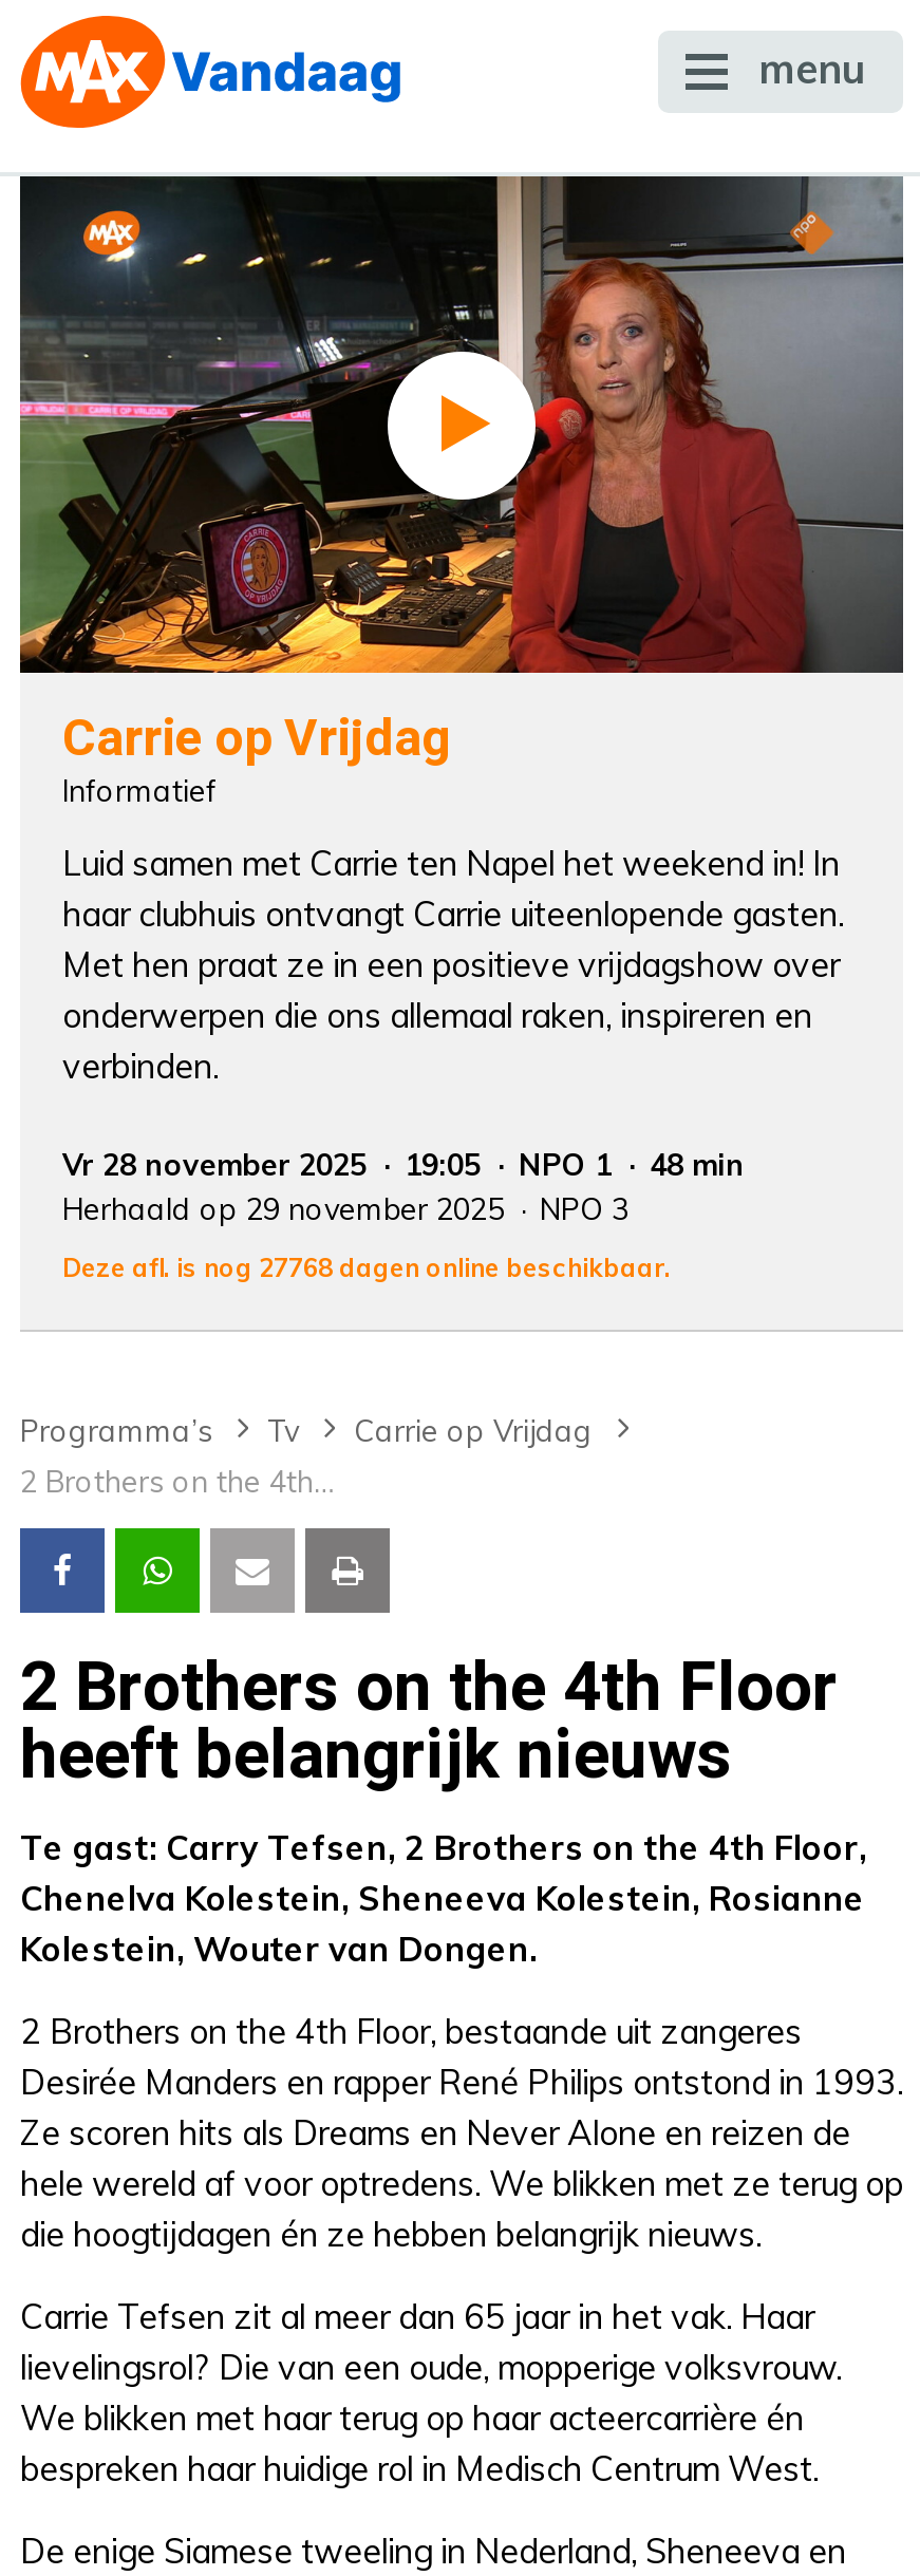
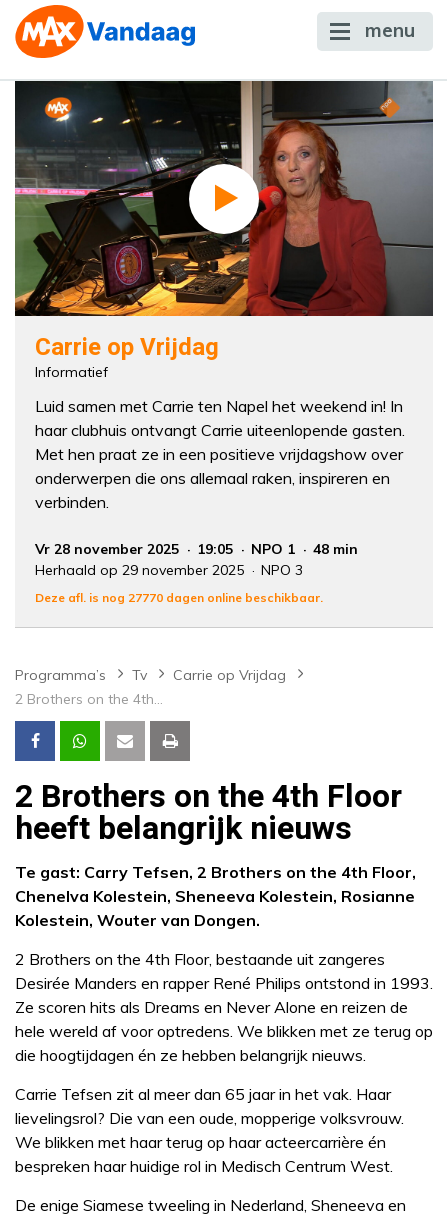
- Deze afl. is nog 27768 dagen online beschikbaar.
+ Deze afl. is nog 27770 dagen online beschikbaar.
